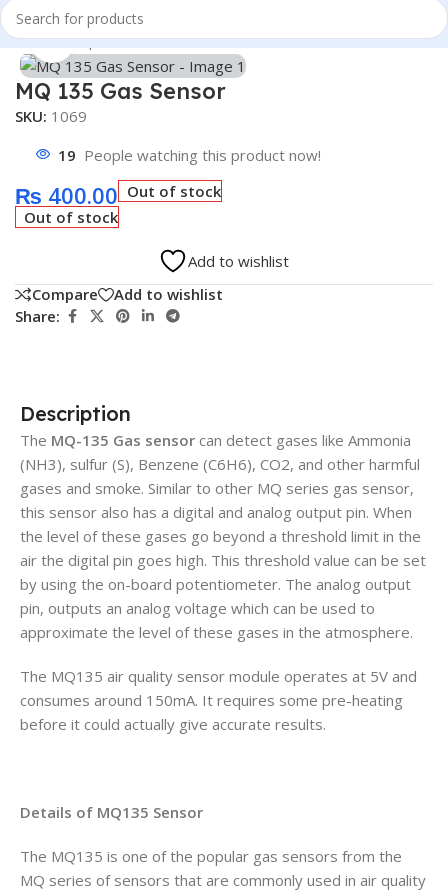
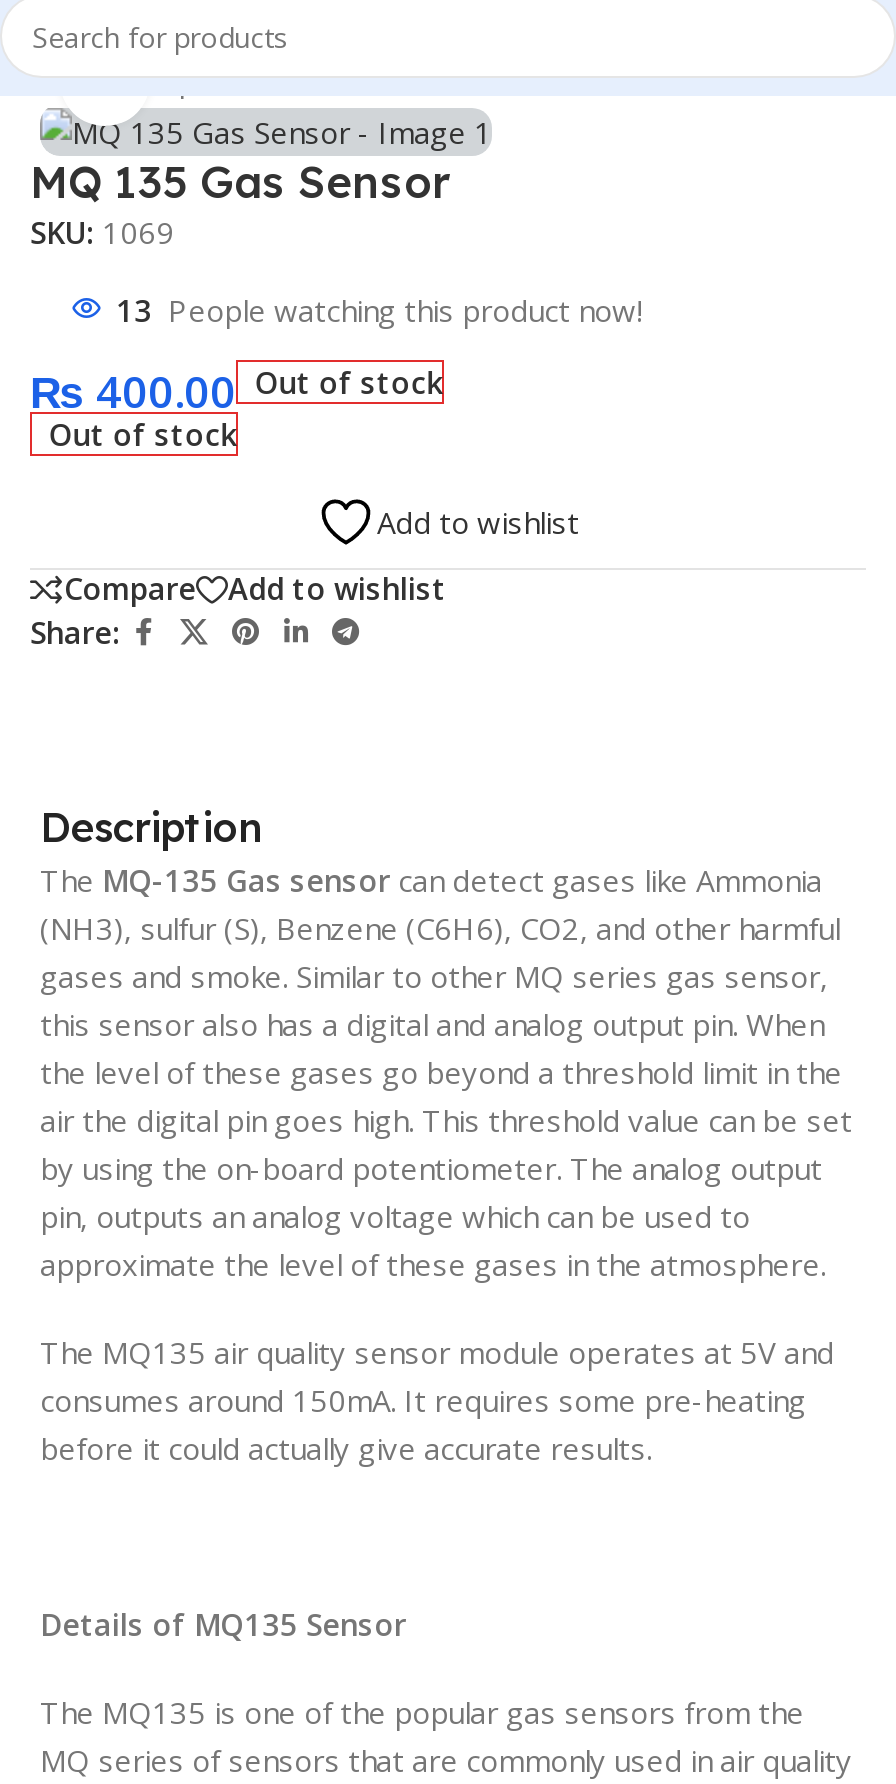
- 19 People watching this product now!
+ 13 People watching this product now!
